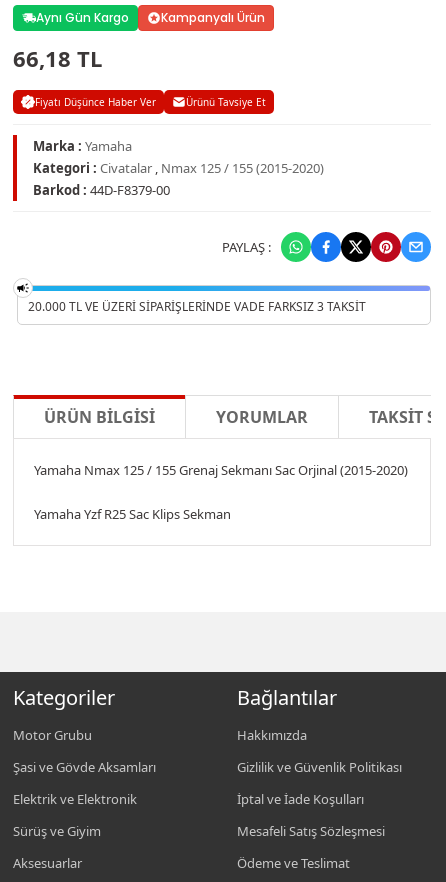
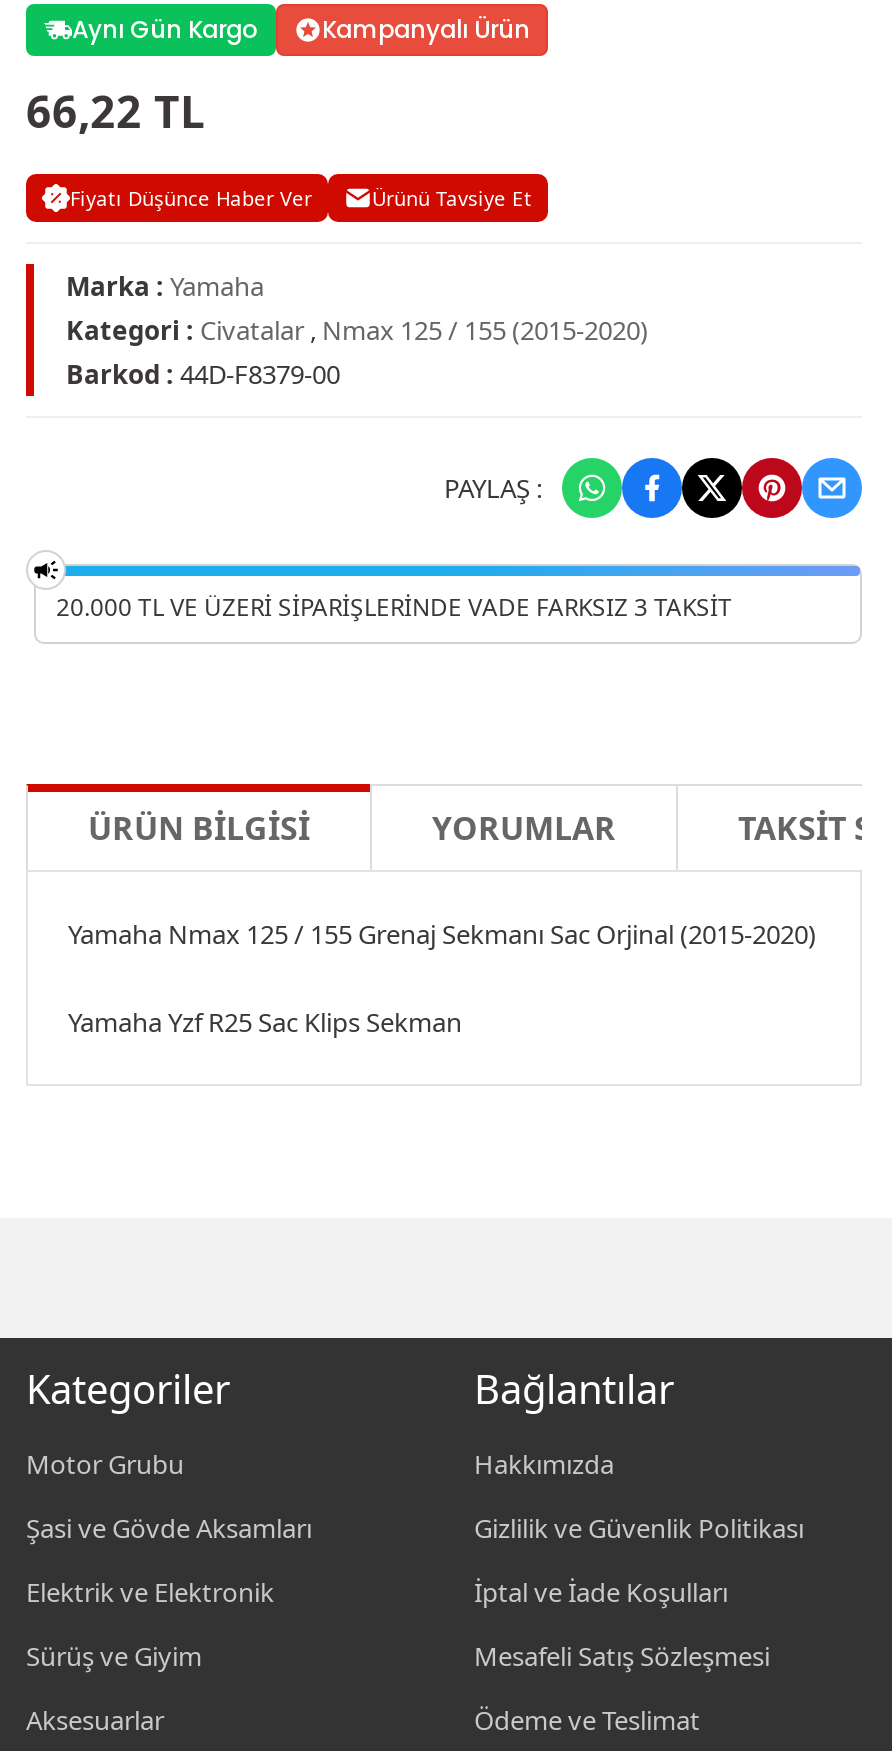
- 66,18 TL
+ 66,22 TL
